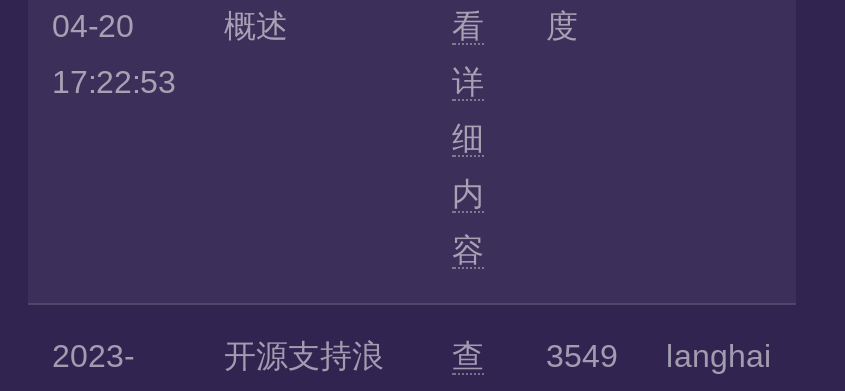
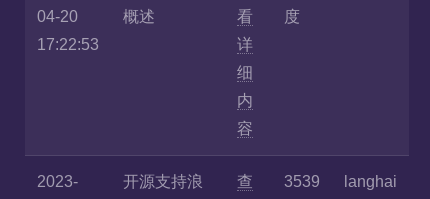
- 开源支持浪 查 3549 langhai
+ 开源支持浪 查 3539 langhai
